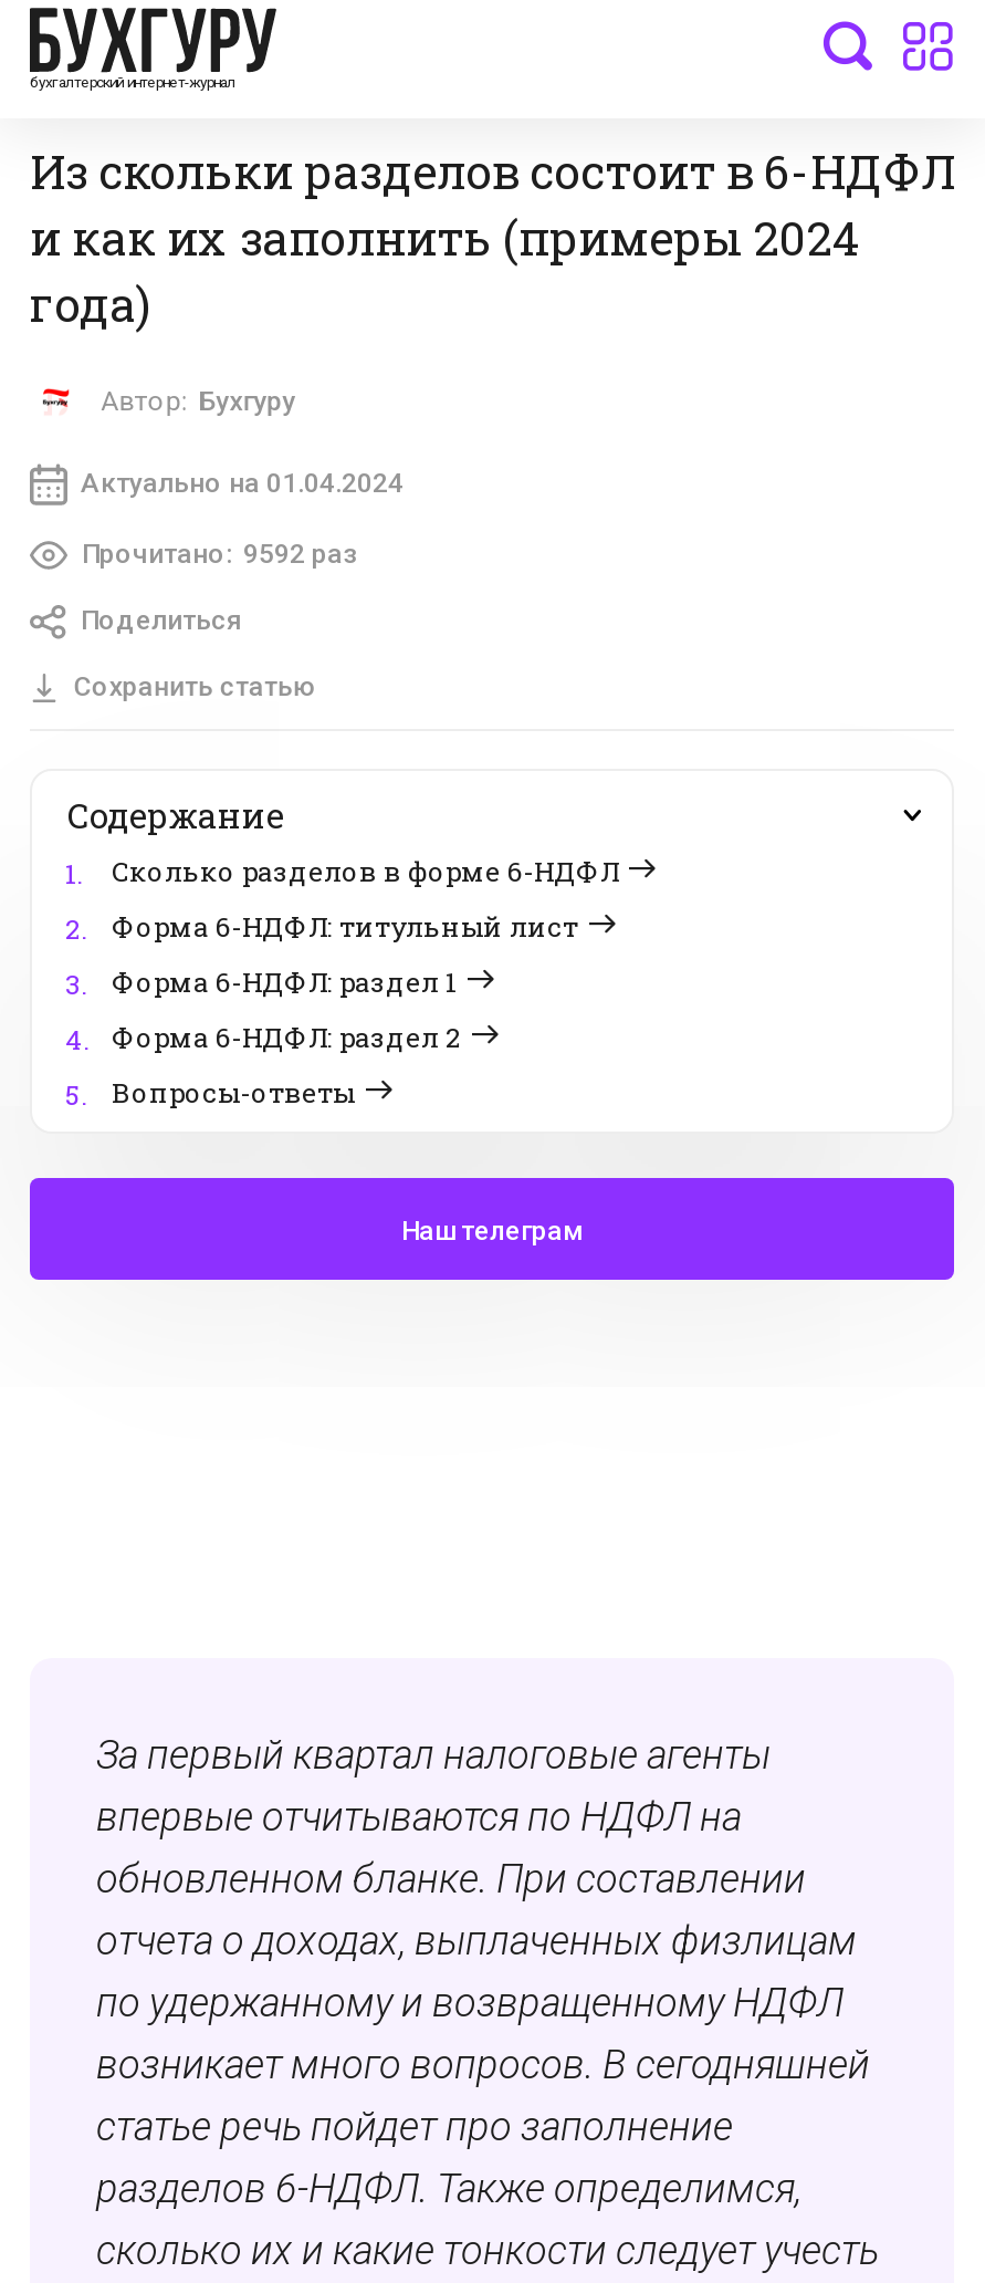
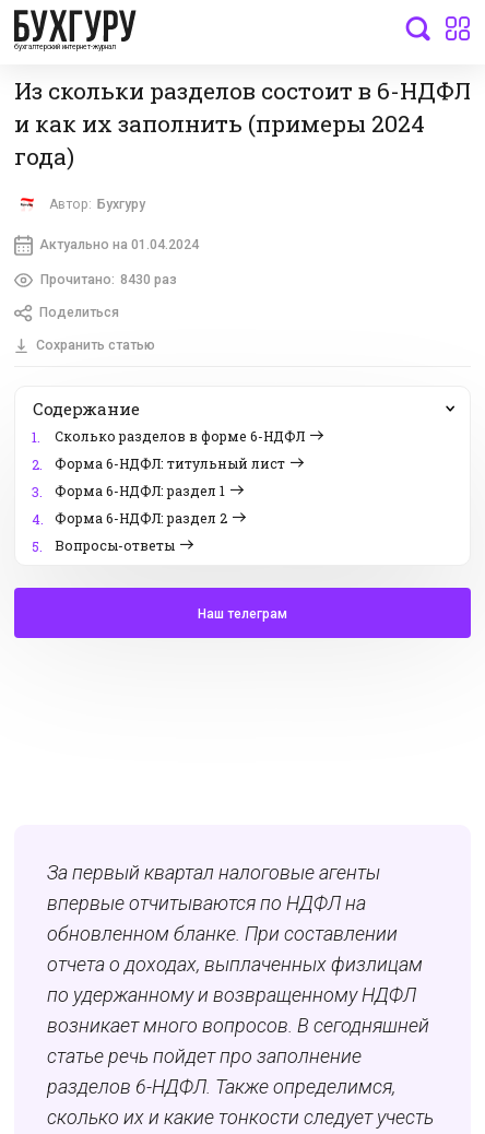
- Прочитано: 9592 раз
+ Прочитано: 8430 раз
